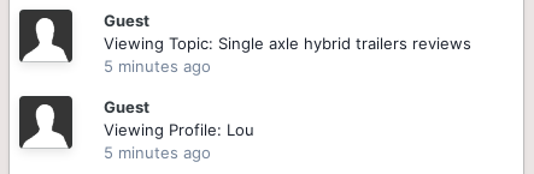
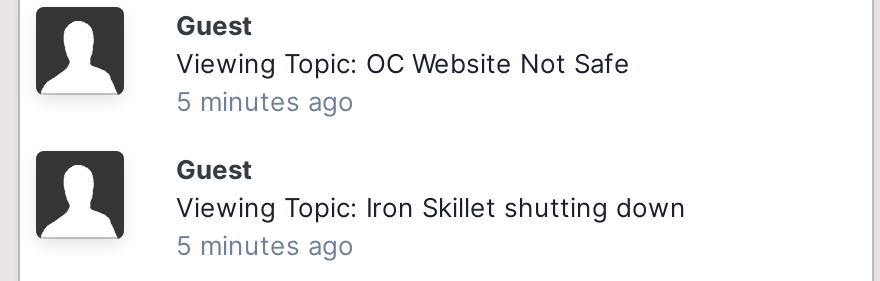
- Viewing Topic: Single axle hybrid trailers reviews
+ Viewing Topic: OC Website Not Safe

- Viewing Profile: Lou
+ Viewing Topic: Iron Skillet shutting down
